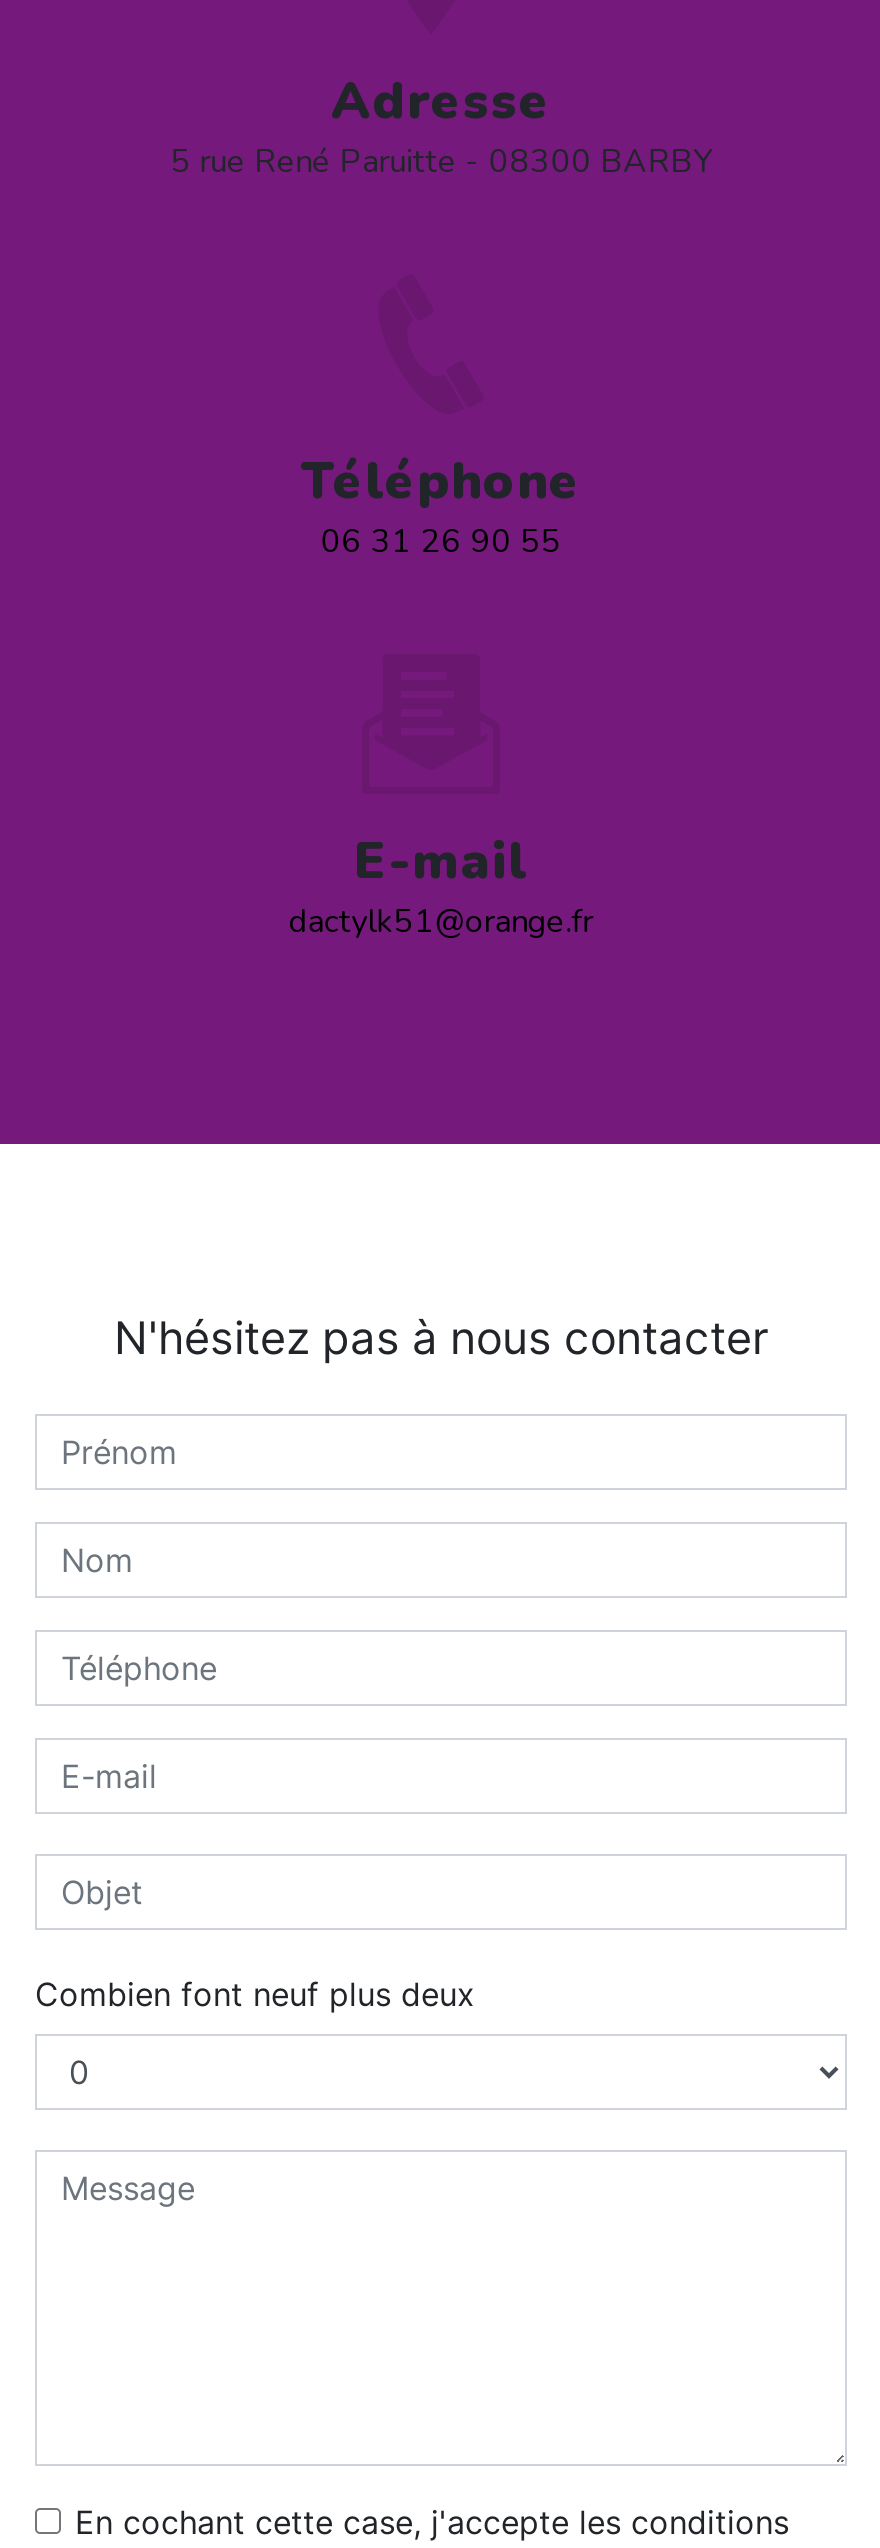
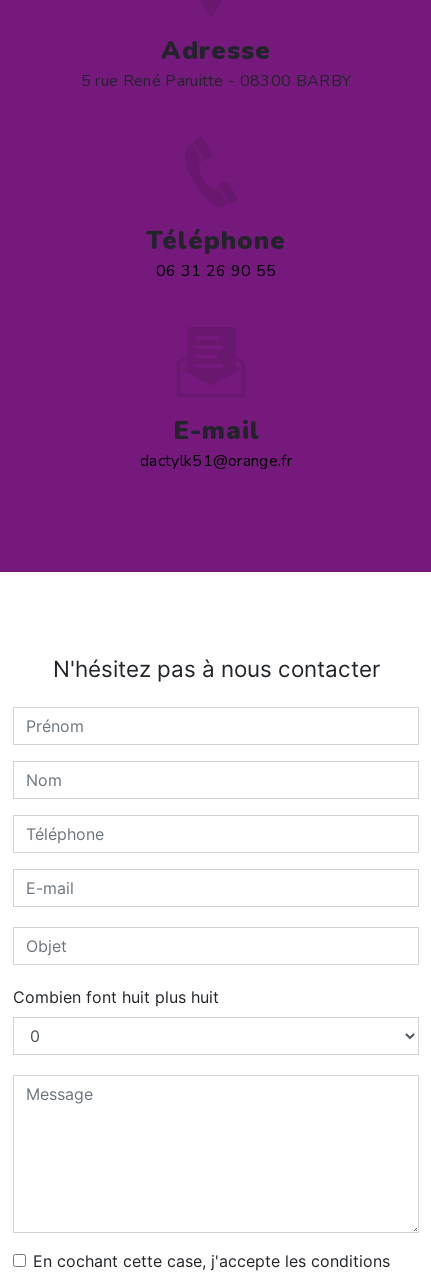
- Combien font neuf plus deux
+ Combien font huit plus huit
